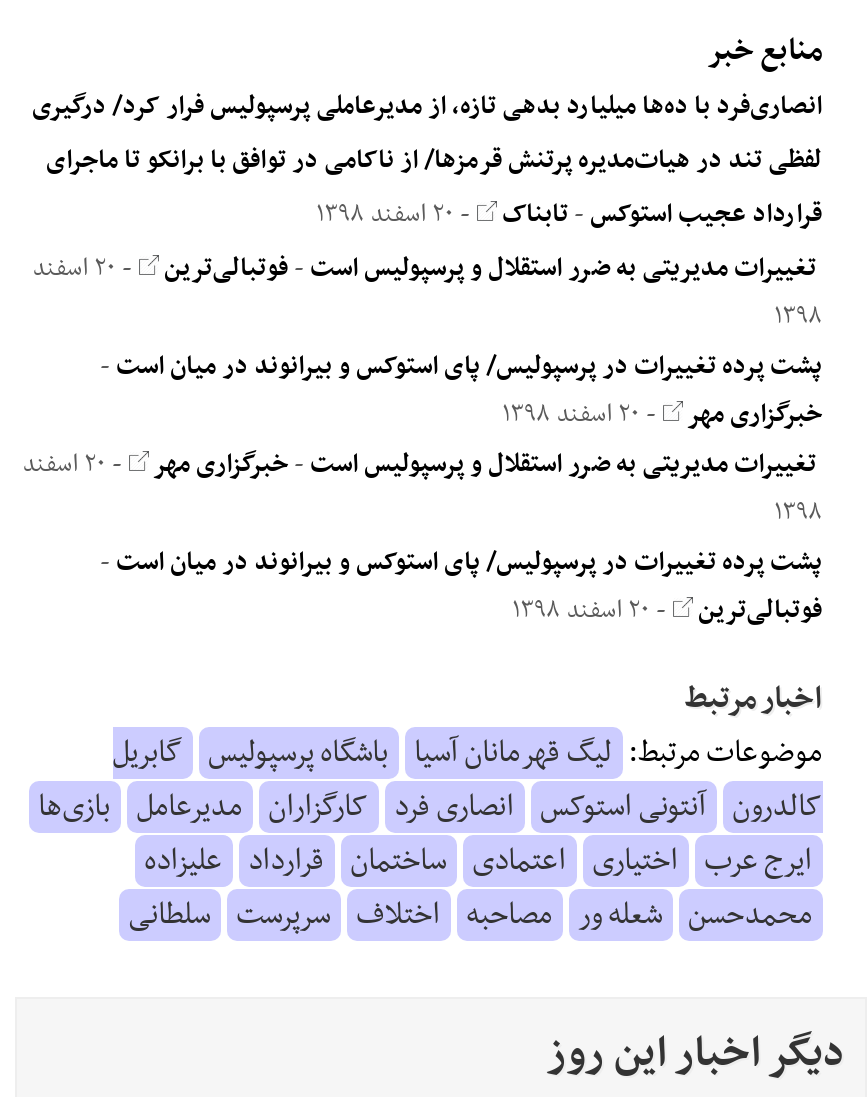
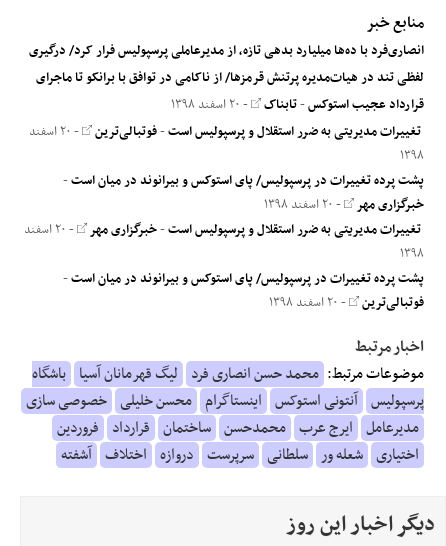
- موضوعات مرتبط: لیگ قهرمانان آسیا باشگاه پرسپولیس گابریل
- کالدرون آنتونی استوکس انصاری فرد کارگزاران مدیرعامل بازی‌ها
- ایرج عرب اختیاری اعتمادی ساختمان قرارداد علیزاده
- محمدحسن شعله ور مصاحبه اختلاف سرپرست سلطانی
+ موضوعات مرتبط: محمد حسن انصاری فرد لیگ قهرمانان آسیا باشگاه
+ پرسپولیس آنتونی استوکس اینستاگرام محسن خلیلی خصوصی سازی
+ مدیرعامل ایرج عرب محمدحسن ساختمان قرارداد فروردین
+ اختیاری شعله ور سلطانی سرپرست دروازه اختلاف آشفته
